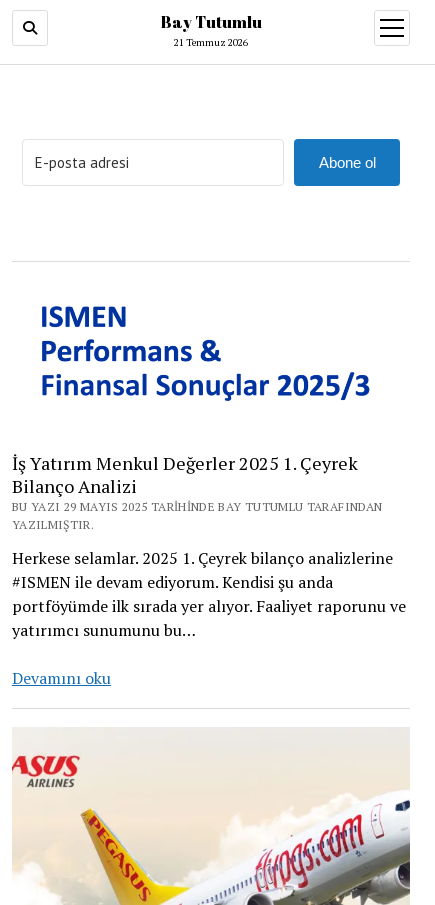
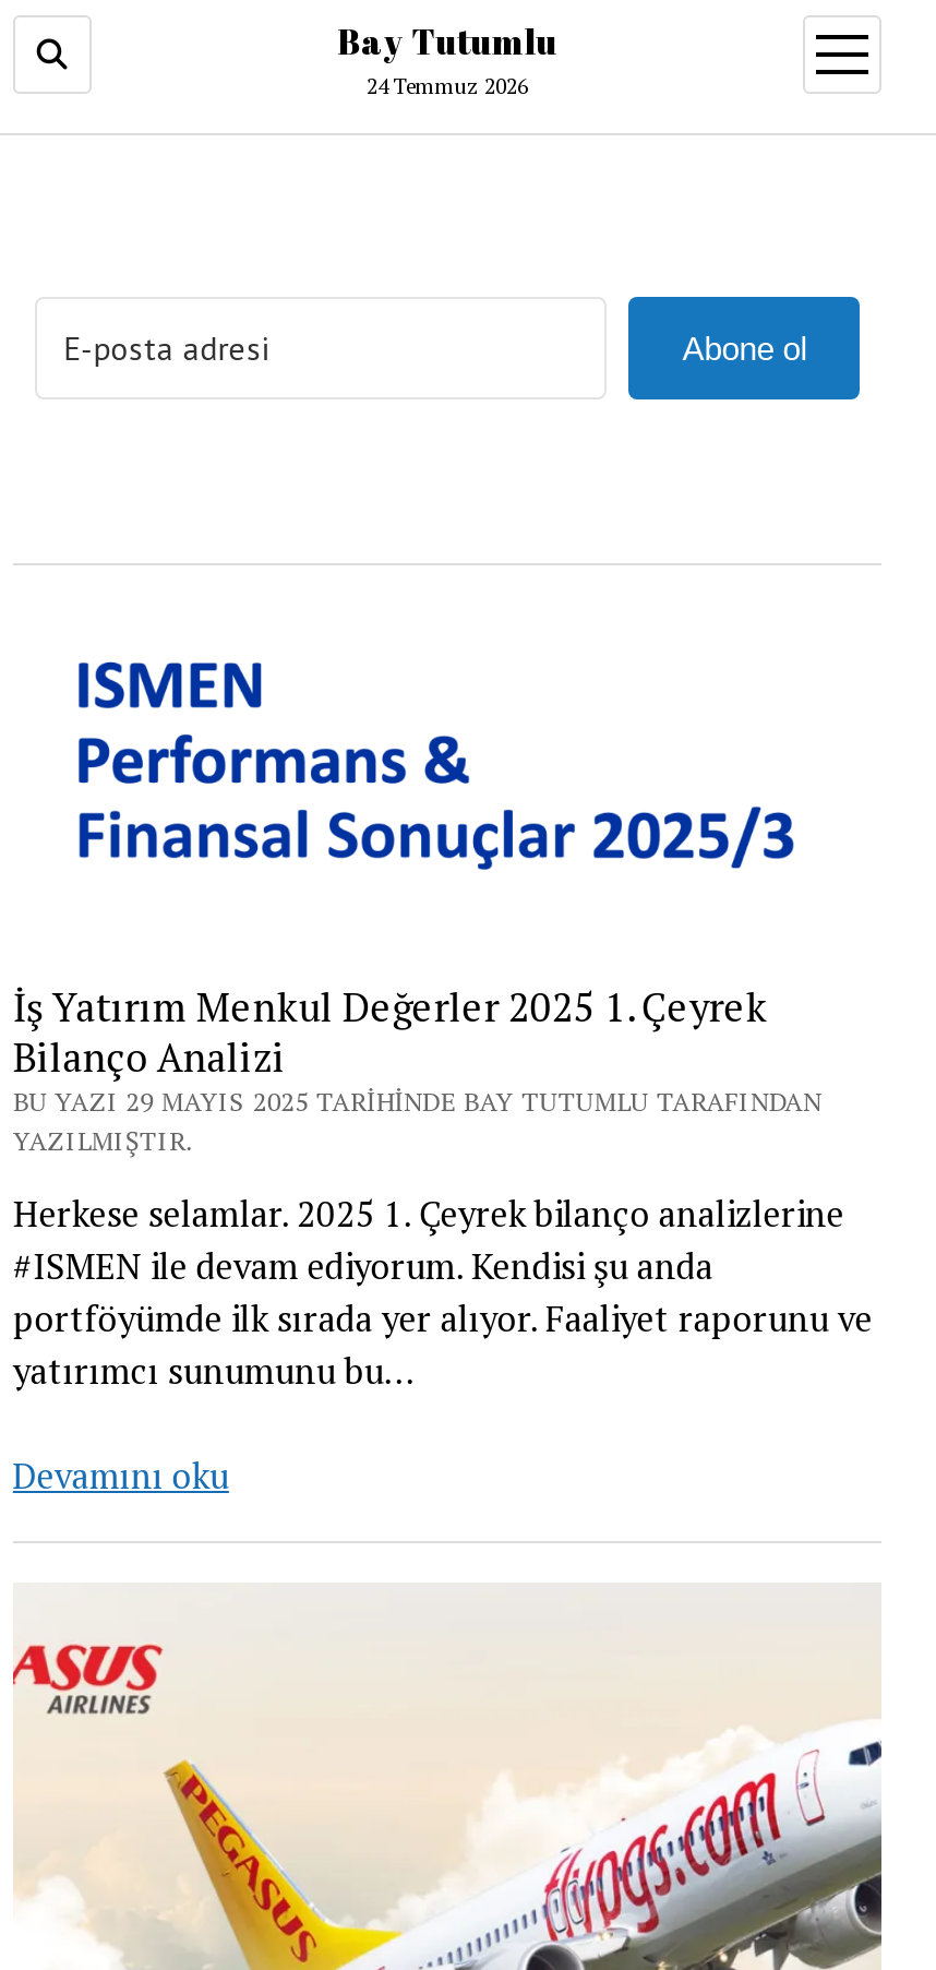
- 21 Temmuz 2026
+ 24 Temmuz 2026
